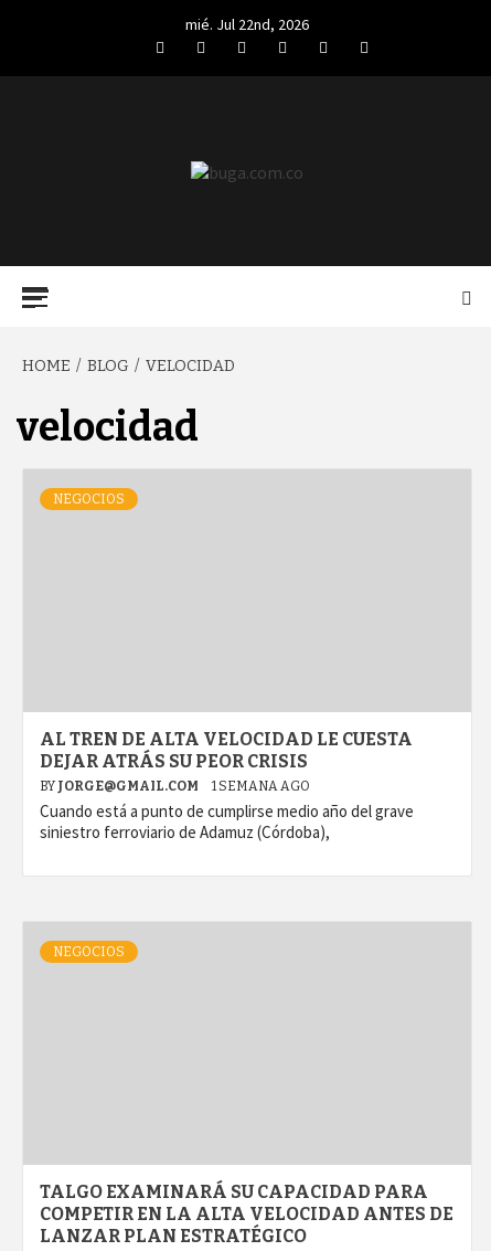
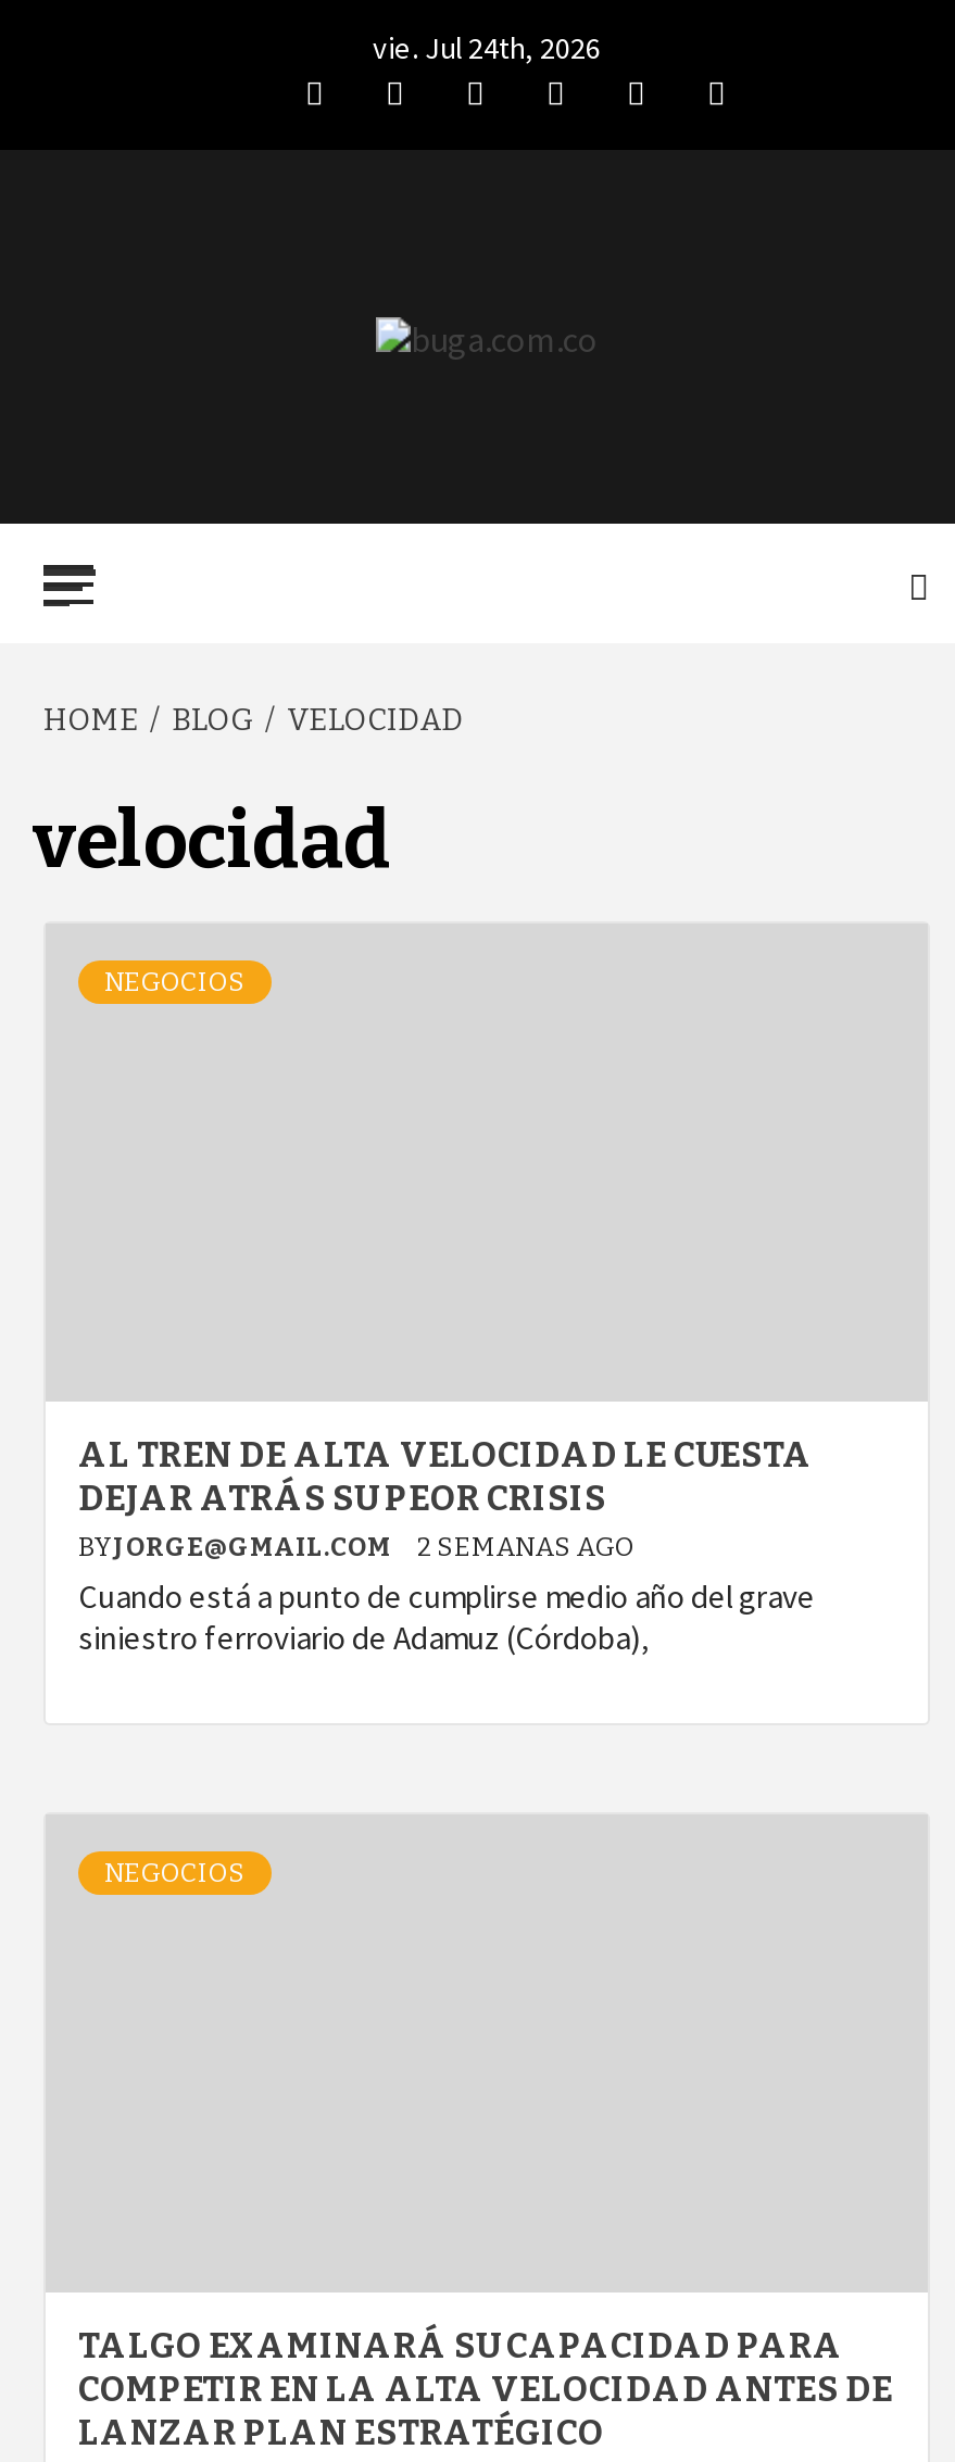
- mié. Jul 22nd, 2026
+ vie. Jul 24th, 2026

- BY JORGE@GMAIL.COM 1 SEMANA AGO
+ BY JORGE@GMAIL.COM 2 SEMANAS AGO
